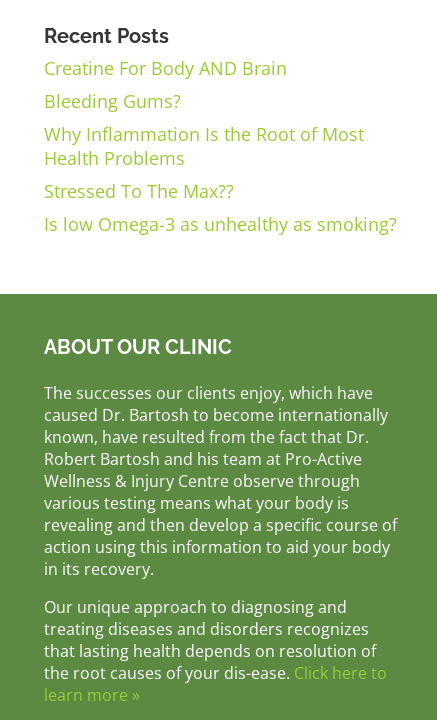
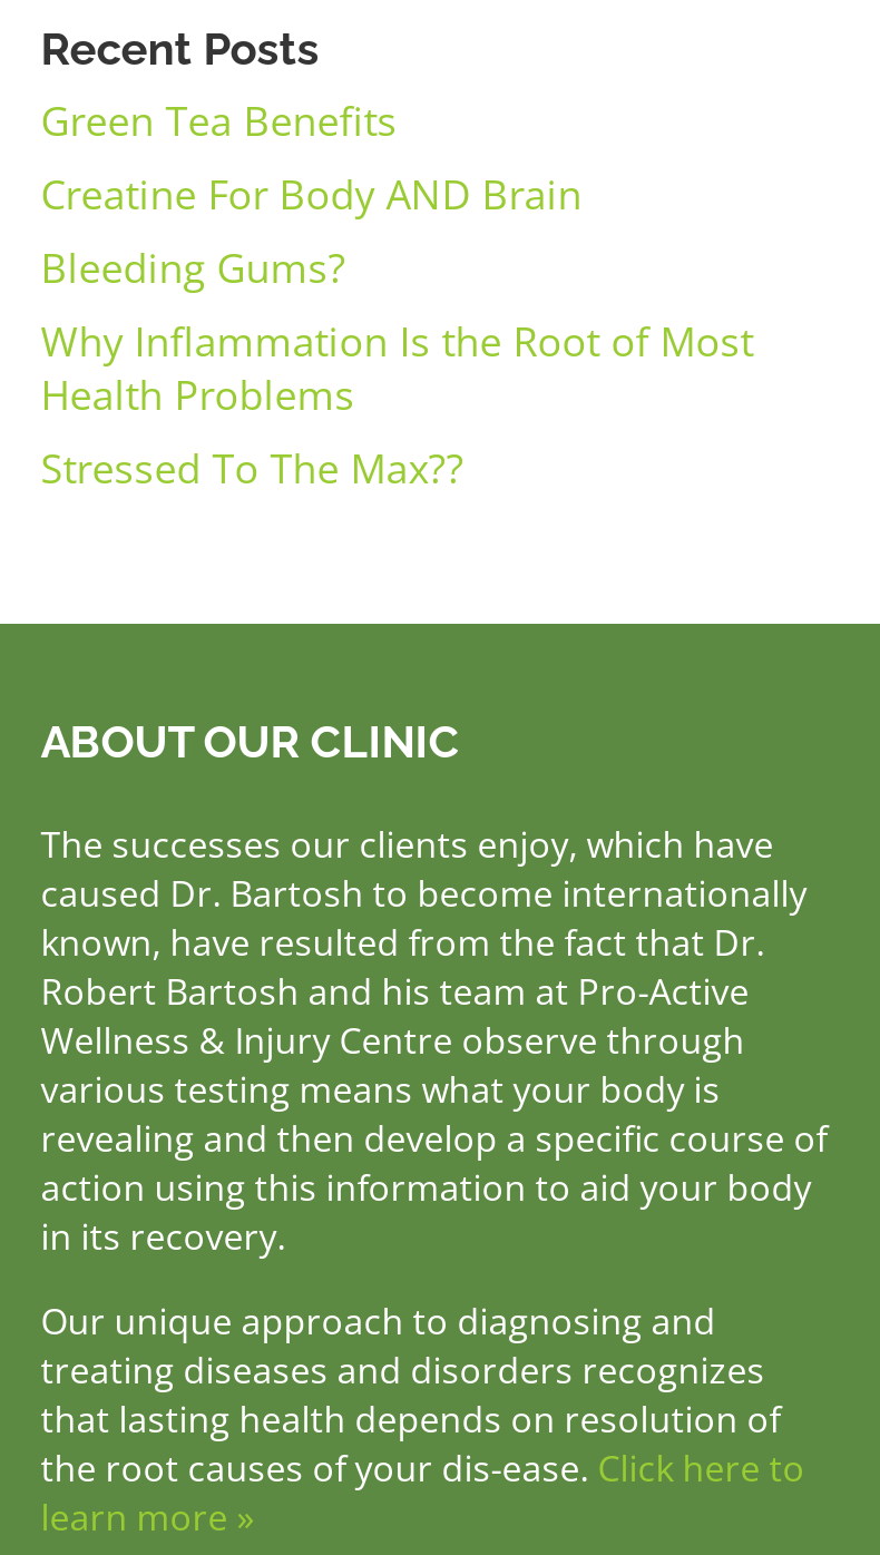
+ Green Tea Benefits

moved down: Creatine For Body AND Brain | Bleeding Gums? | Why Inflammation Is the Root of Most | Health Problems | Stressed To The Max??

- Is low Omega-3 as unhealthy as smoking?
